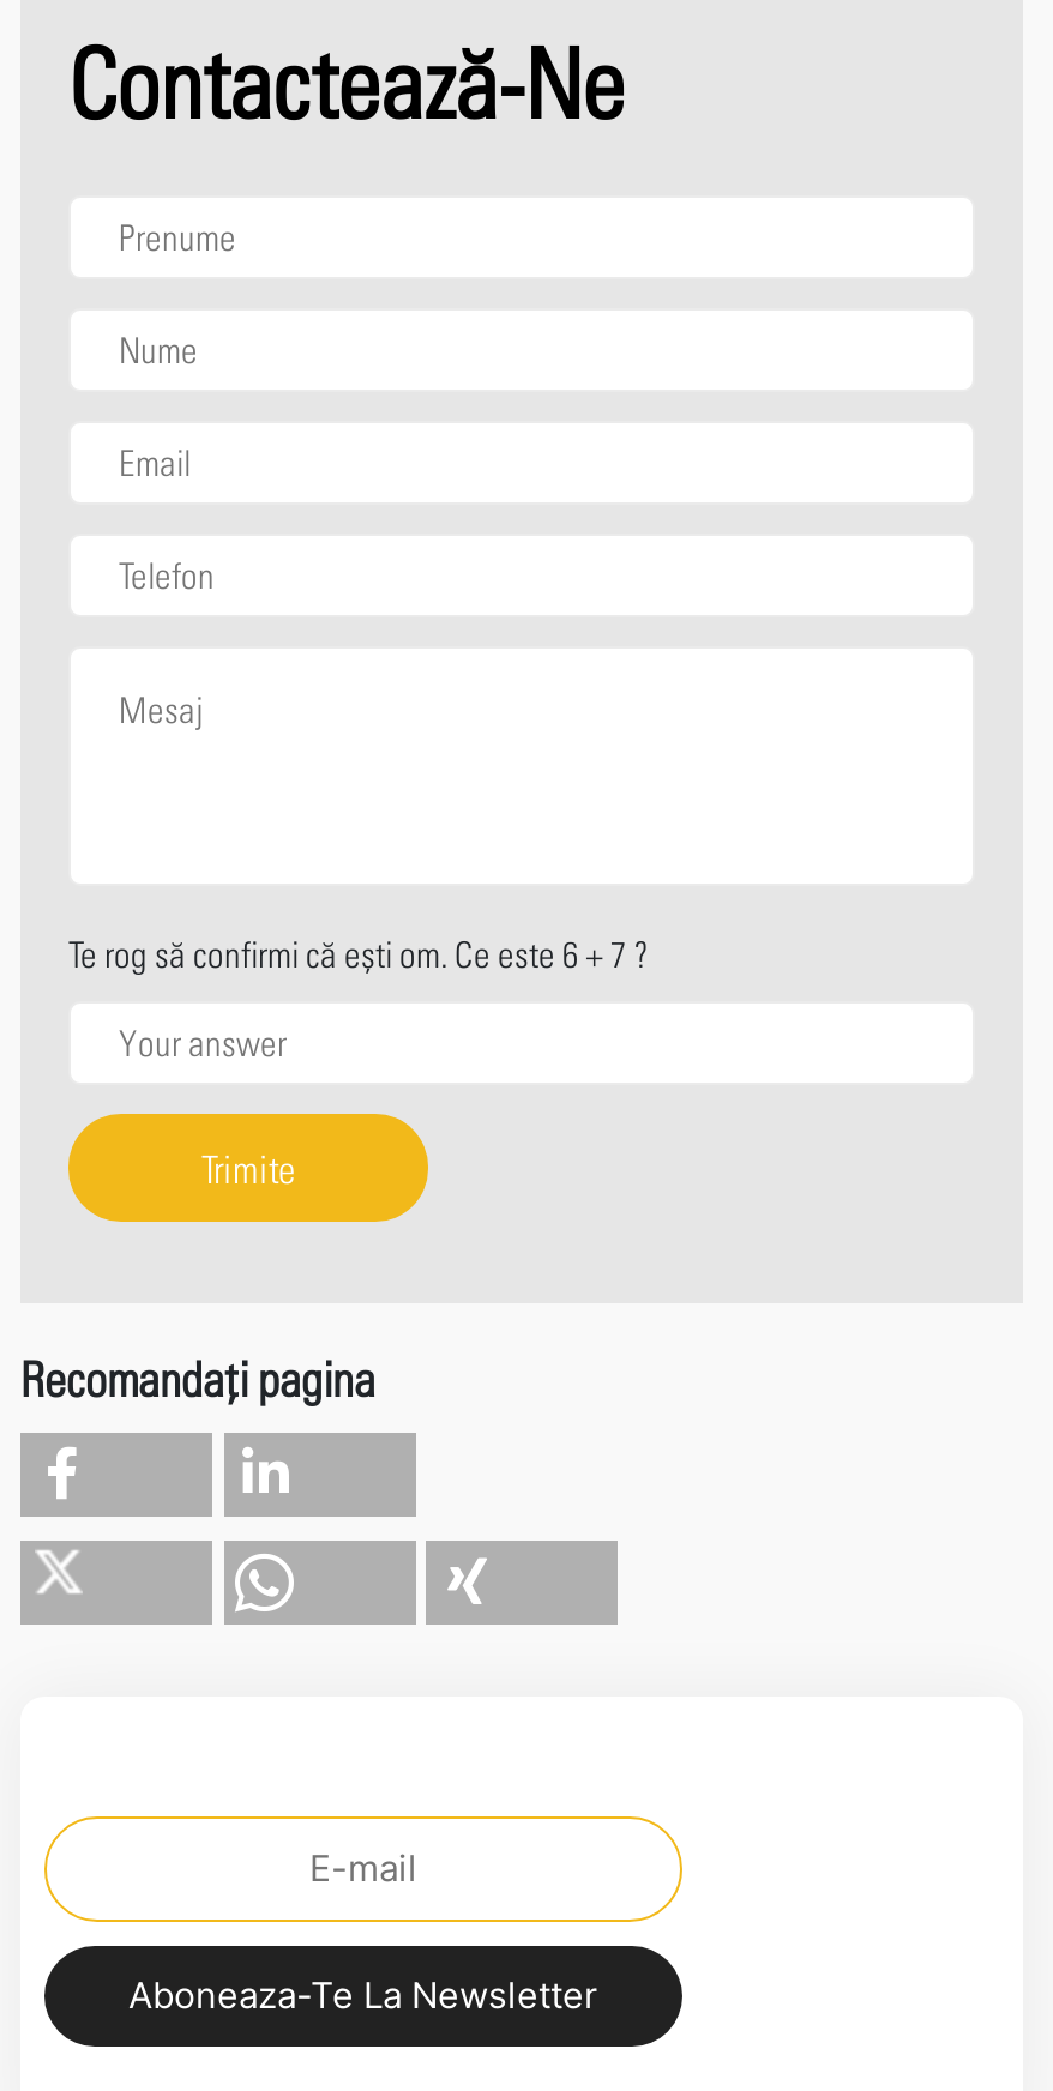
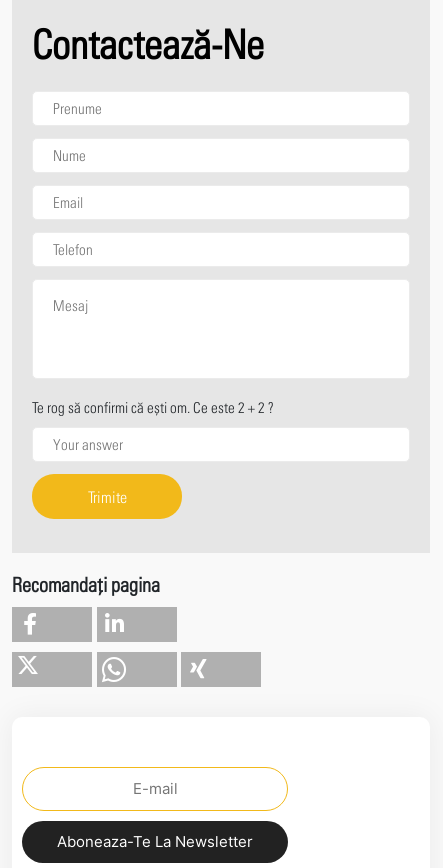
- Te rog să confirmi că ești om. Ce este 6 + 7 ?
+ Te rog să confirmi că ești om. Ce este 2 + 2 ?
